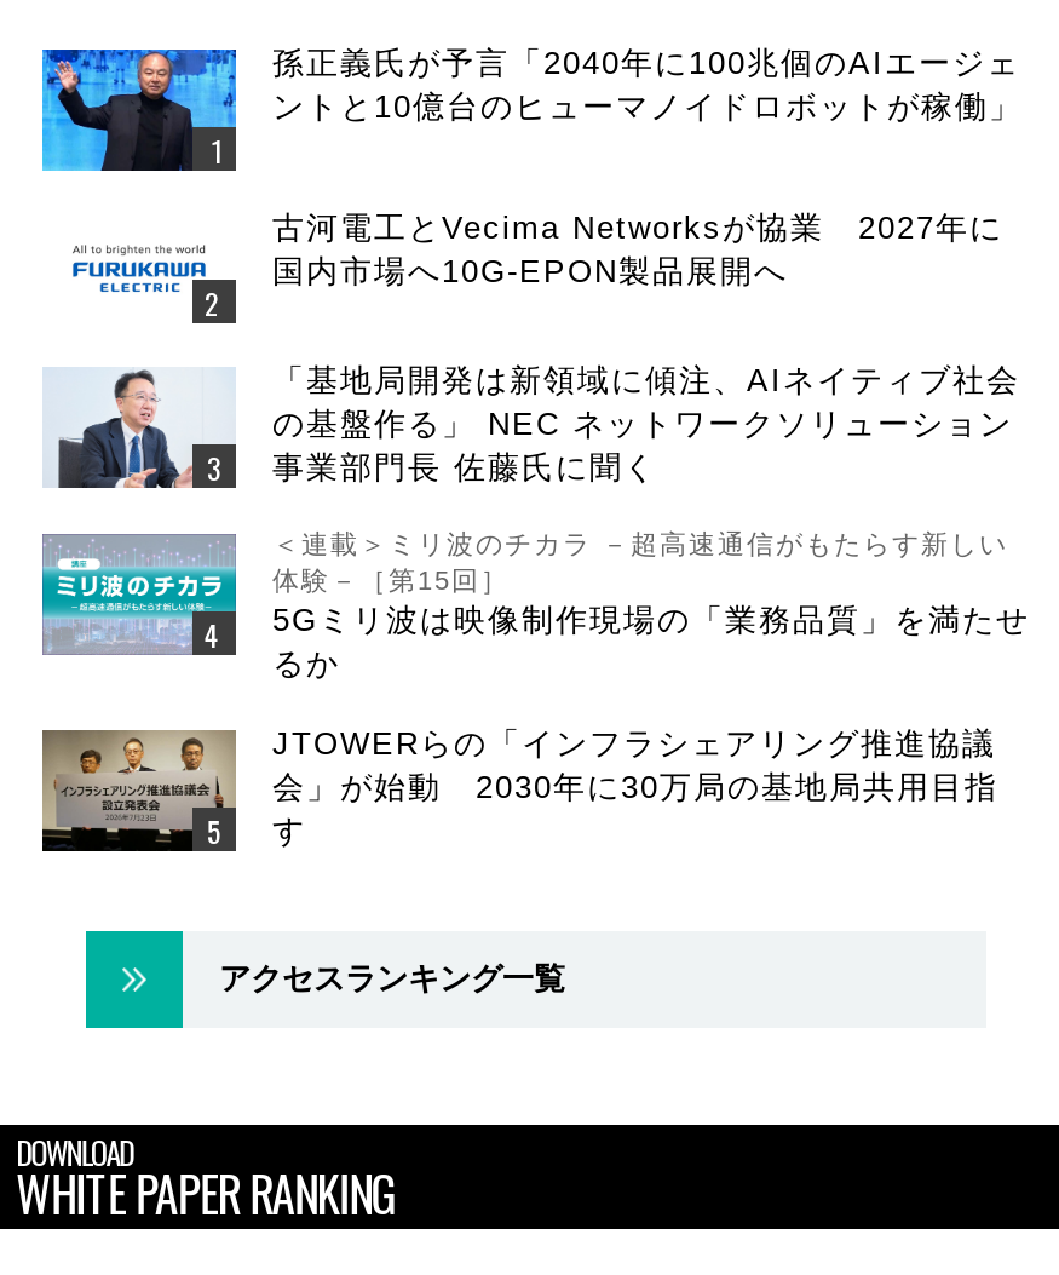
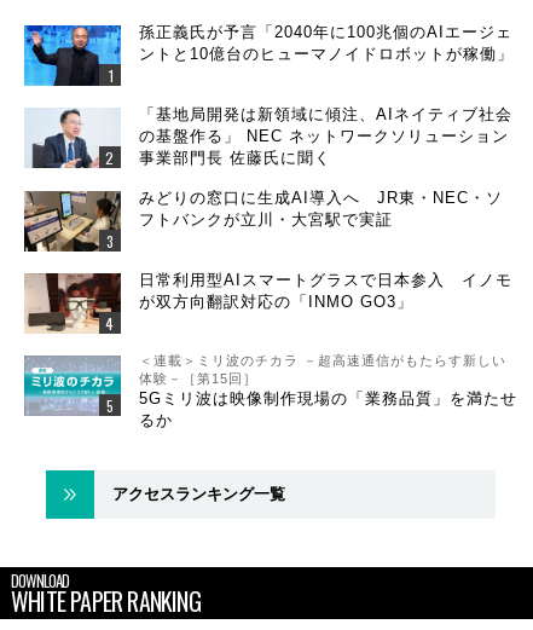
- [image]
+ [image]

- 古河電工とVecima Networksが協業 2027年に
- 国内市場へ10G-EPON製品展開へ

moved up: [image] | 「基地局開発は新領域に傾注、AIネイティブ社会 | の基盤作る」 NEC ネットワークソリューション | 事業部門長 佐藤氏に聞く

+ みどりの窓口に生成AI導入へ JR東・NEC・ソ
+ フトバンクが立川・大宮駅で実証
+ 日常利用型AIスマートグラスで日本参入 イノモ
+ が双方向翻訳対応の「INMO GO3」

moved down: [image] | ＜連載＞ミリ波のチカラ －超高速通信がもたらす新しい | 体験－［第15回］ | 5Gミリ波は映像制作現場の「業務品質」を満たせ | るか

- [image]
+ [image]

- JTOWERらの「インフラシェアリング推進協議
- 会」が始動 2030年に30万局の基地局共用目指
- す
